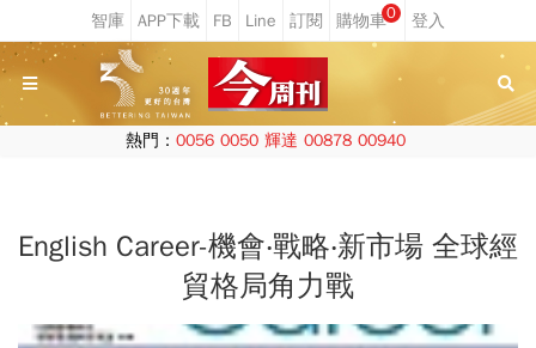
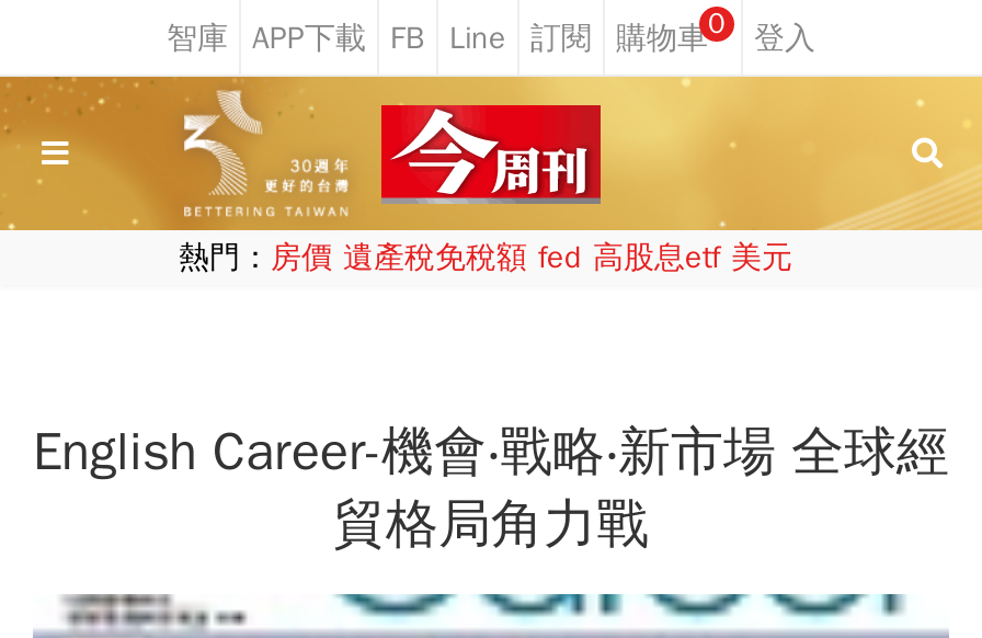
- 熱門：0056 0050 輝達 00878 00940
+ 熱門：房價 遺產稅免稅額 fed 高股息etf 美元
